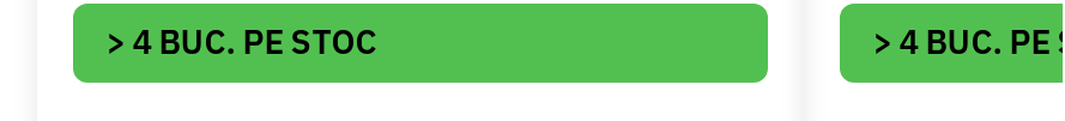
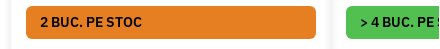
- > 4 BUC. PE STOC
+ 2 BUC. PE STOC
